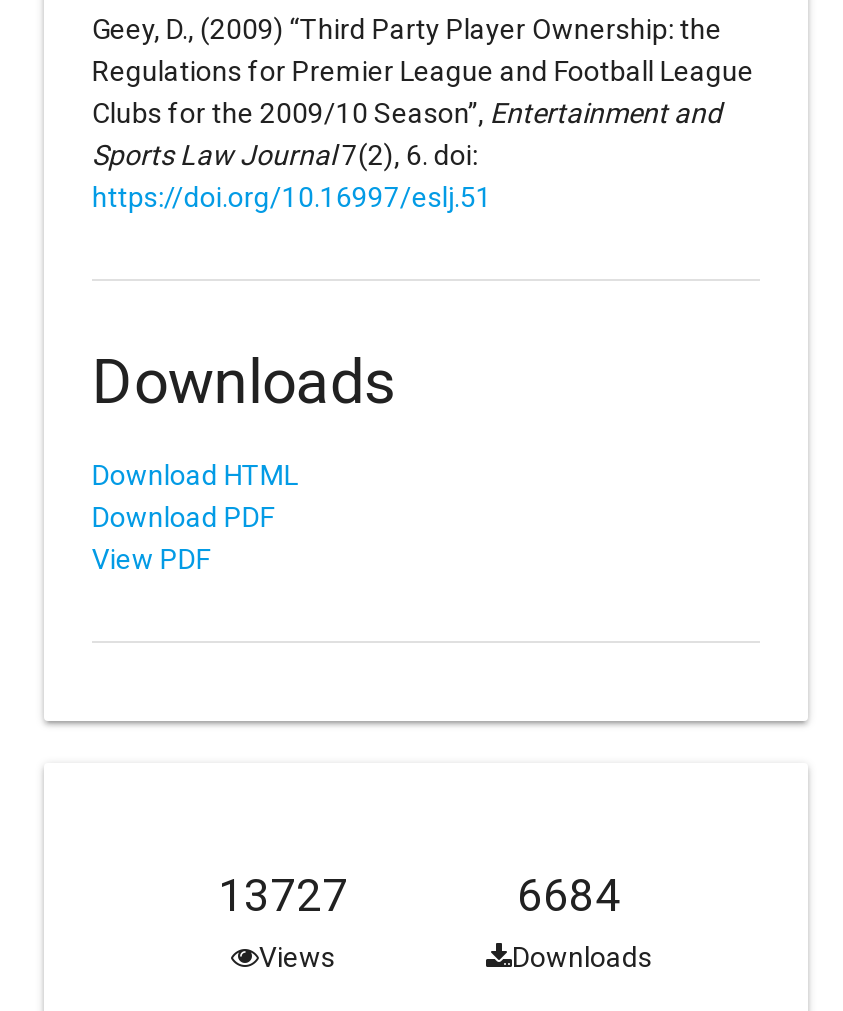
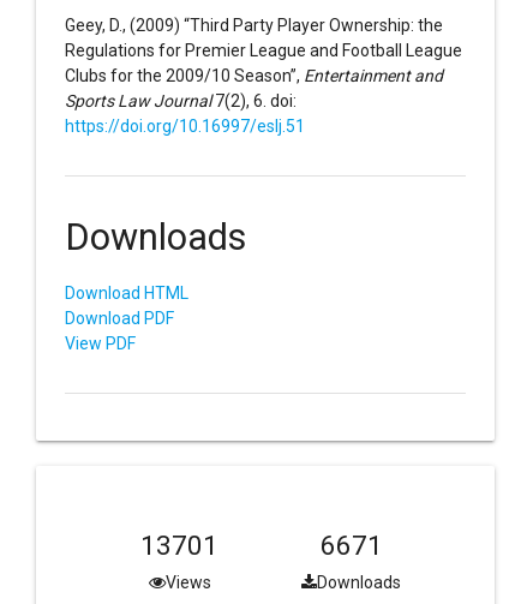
- 13727
+ 13701

- 6684
+ 6671
